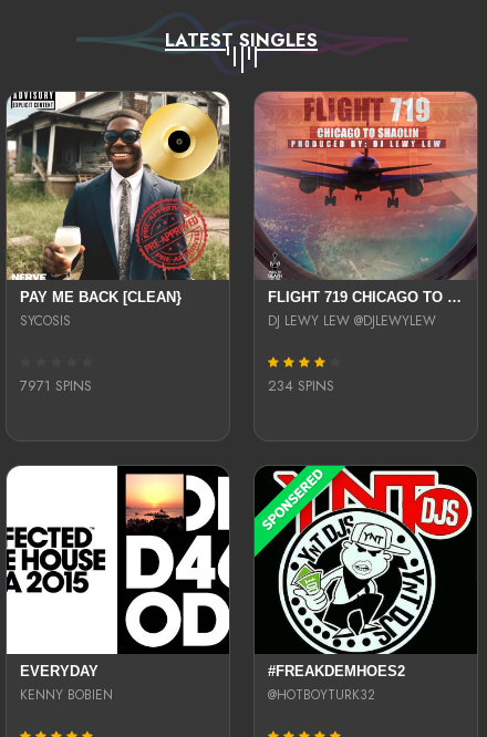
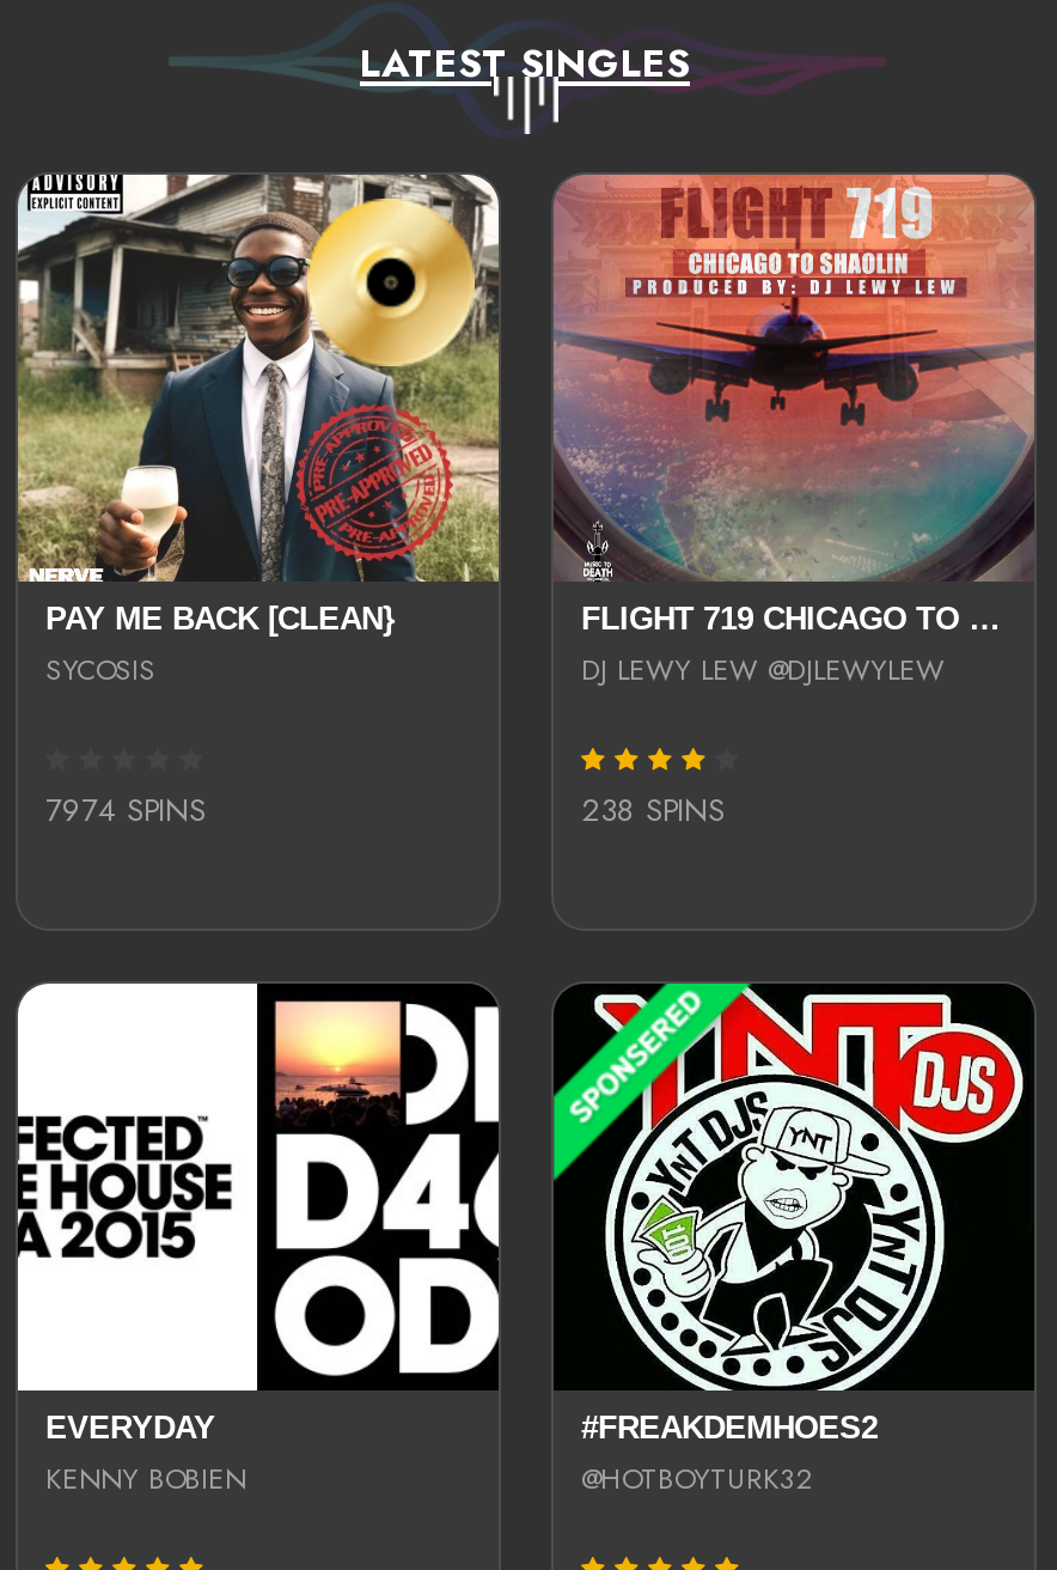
- 7971 SPINS
+ 7974 SPINS

- 234 SPINS
+ 238 SPINS
